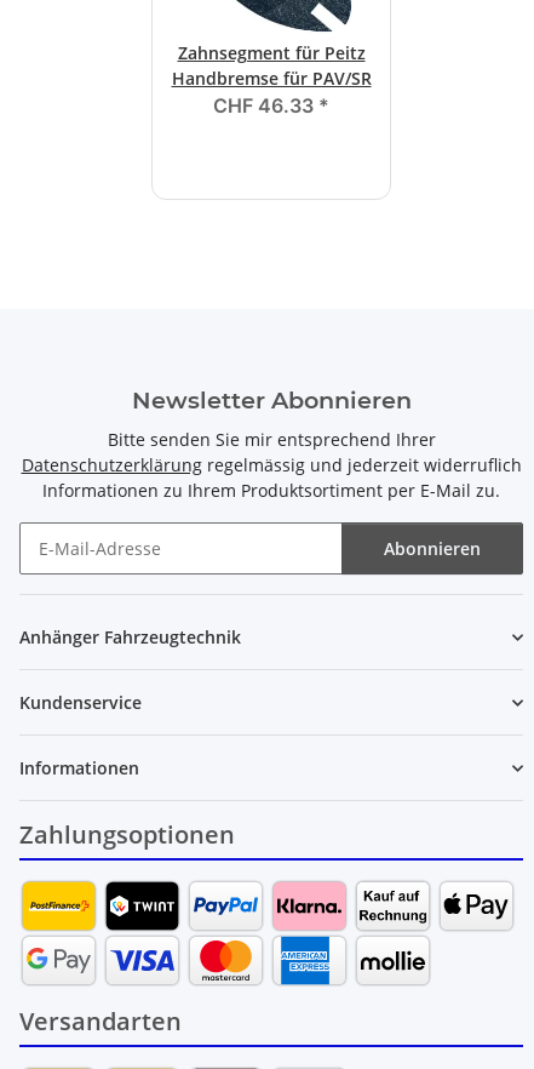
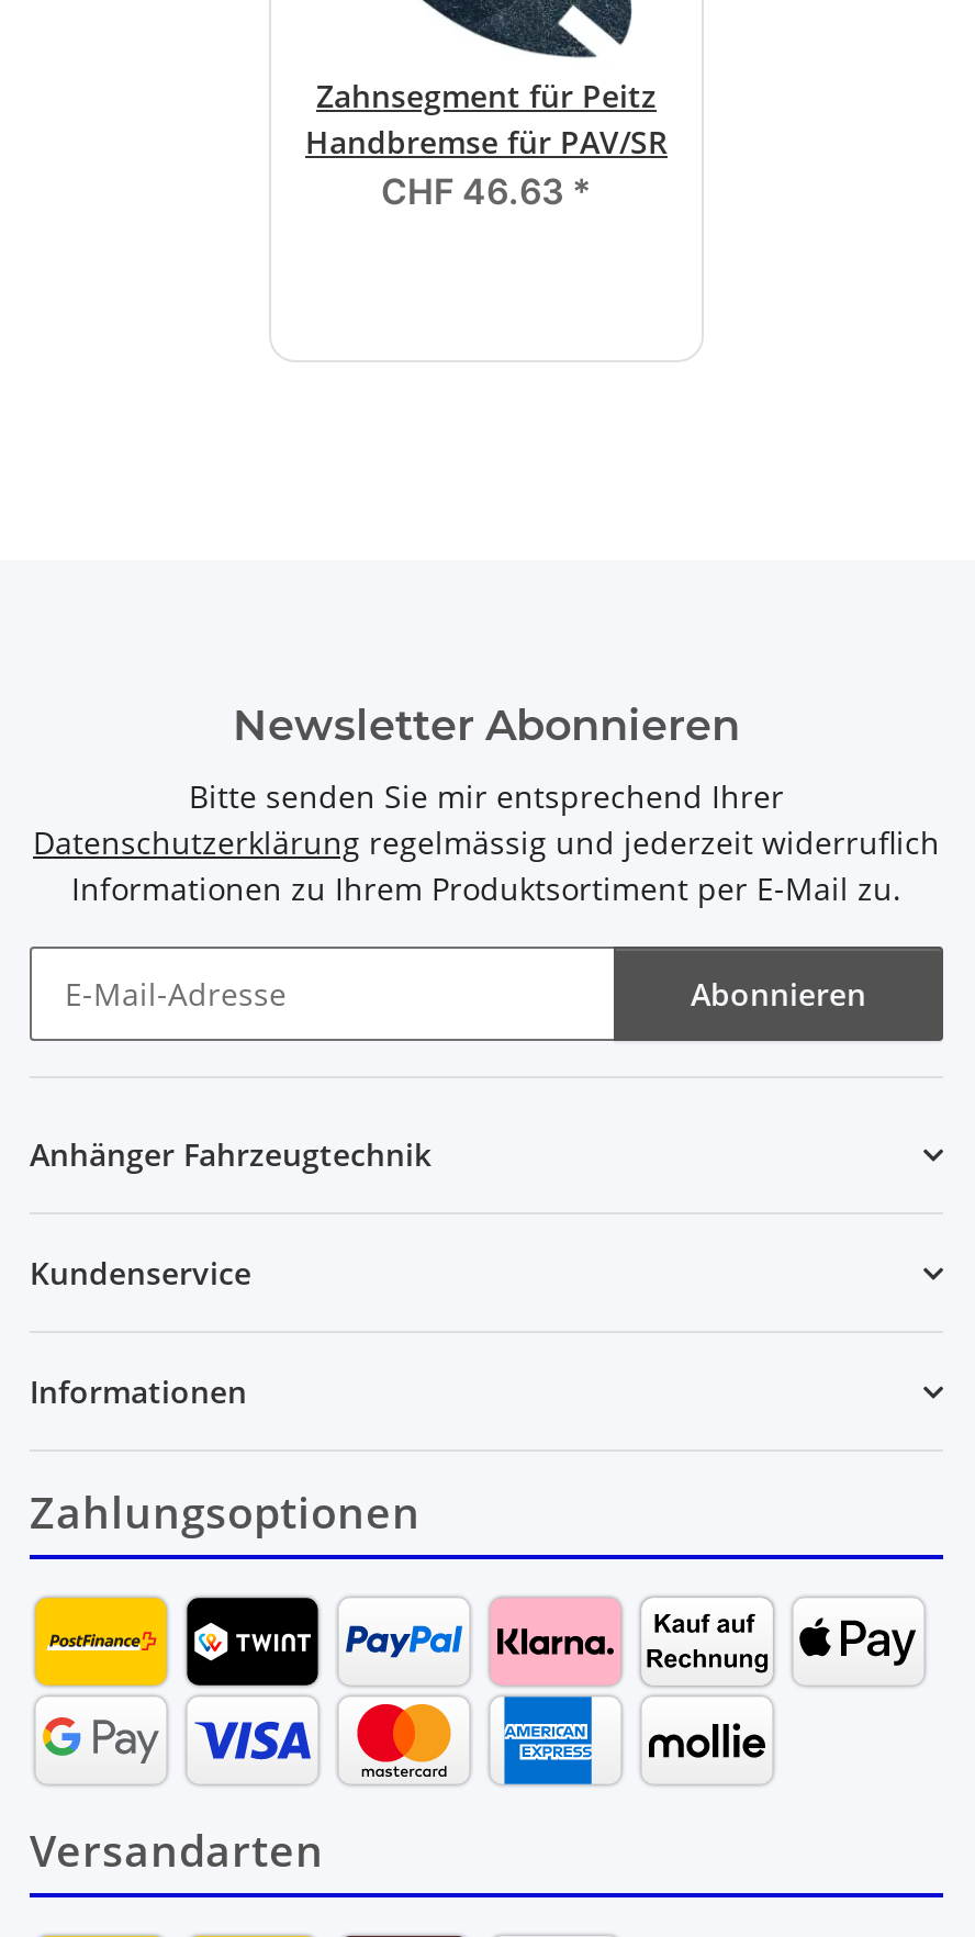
- CHF 46.33 *
+ CHF 46.63 *
